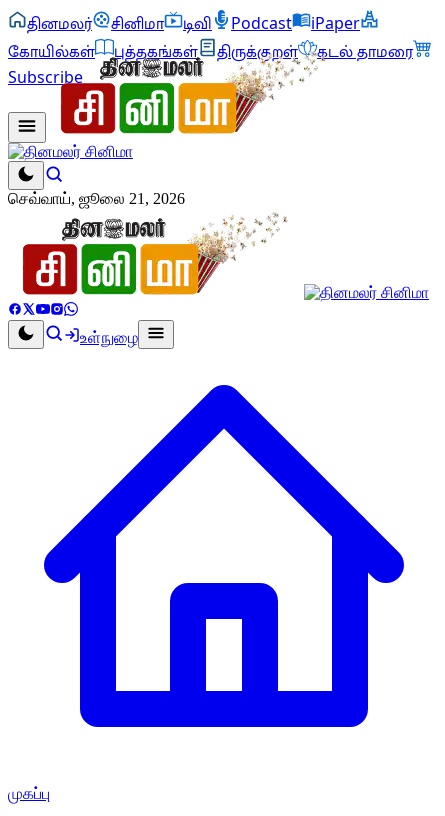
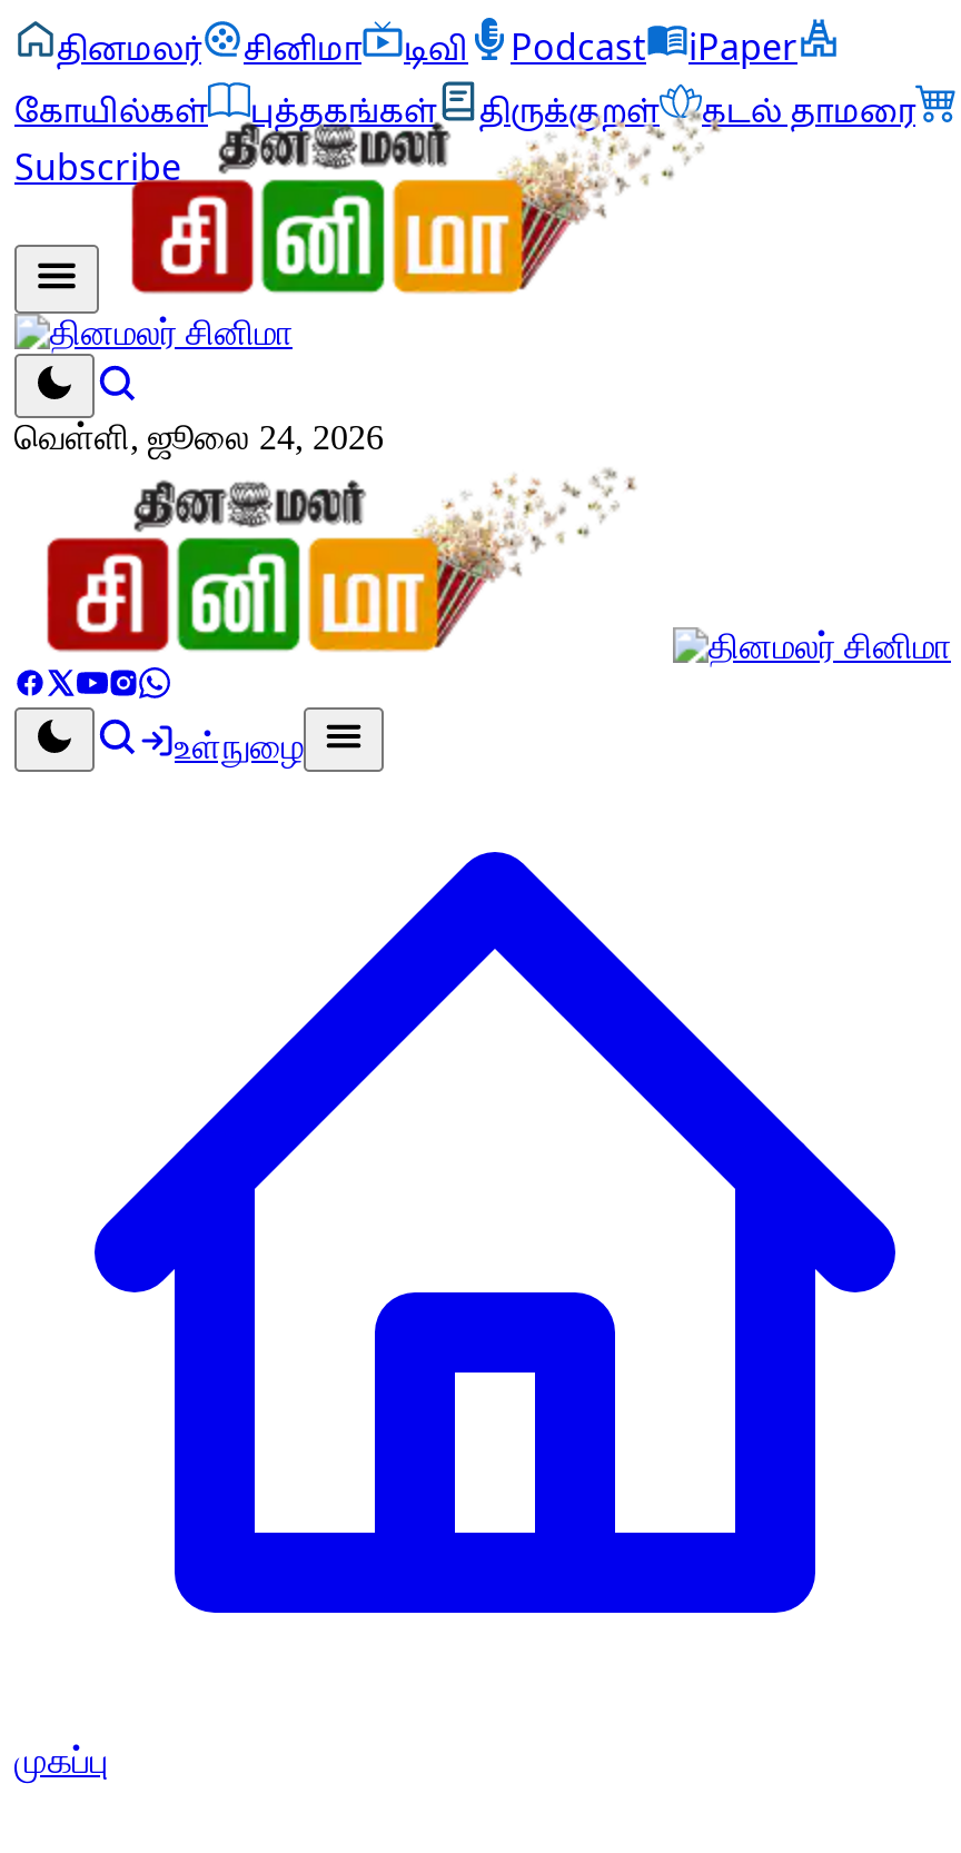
- செவ்வாய், ஜூலை 21, 2026
+ வெள்ளி, ஜூலை 24, 2026
